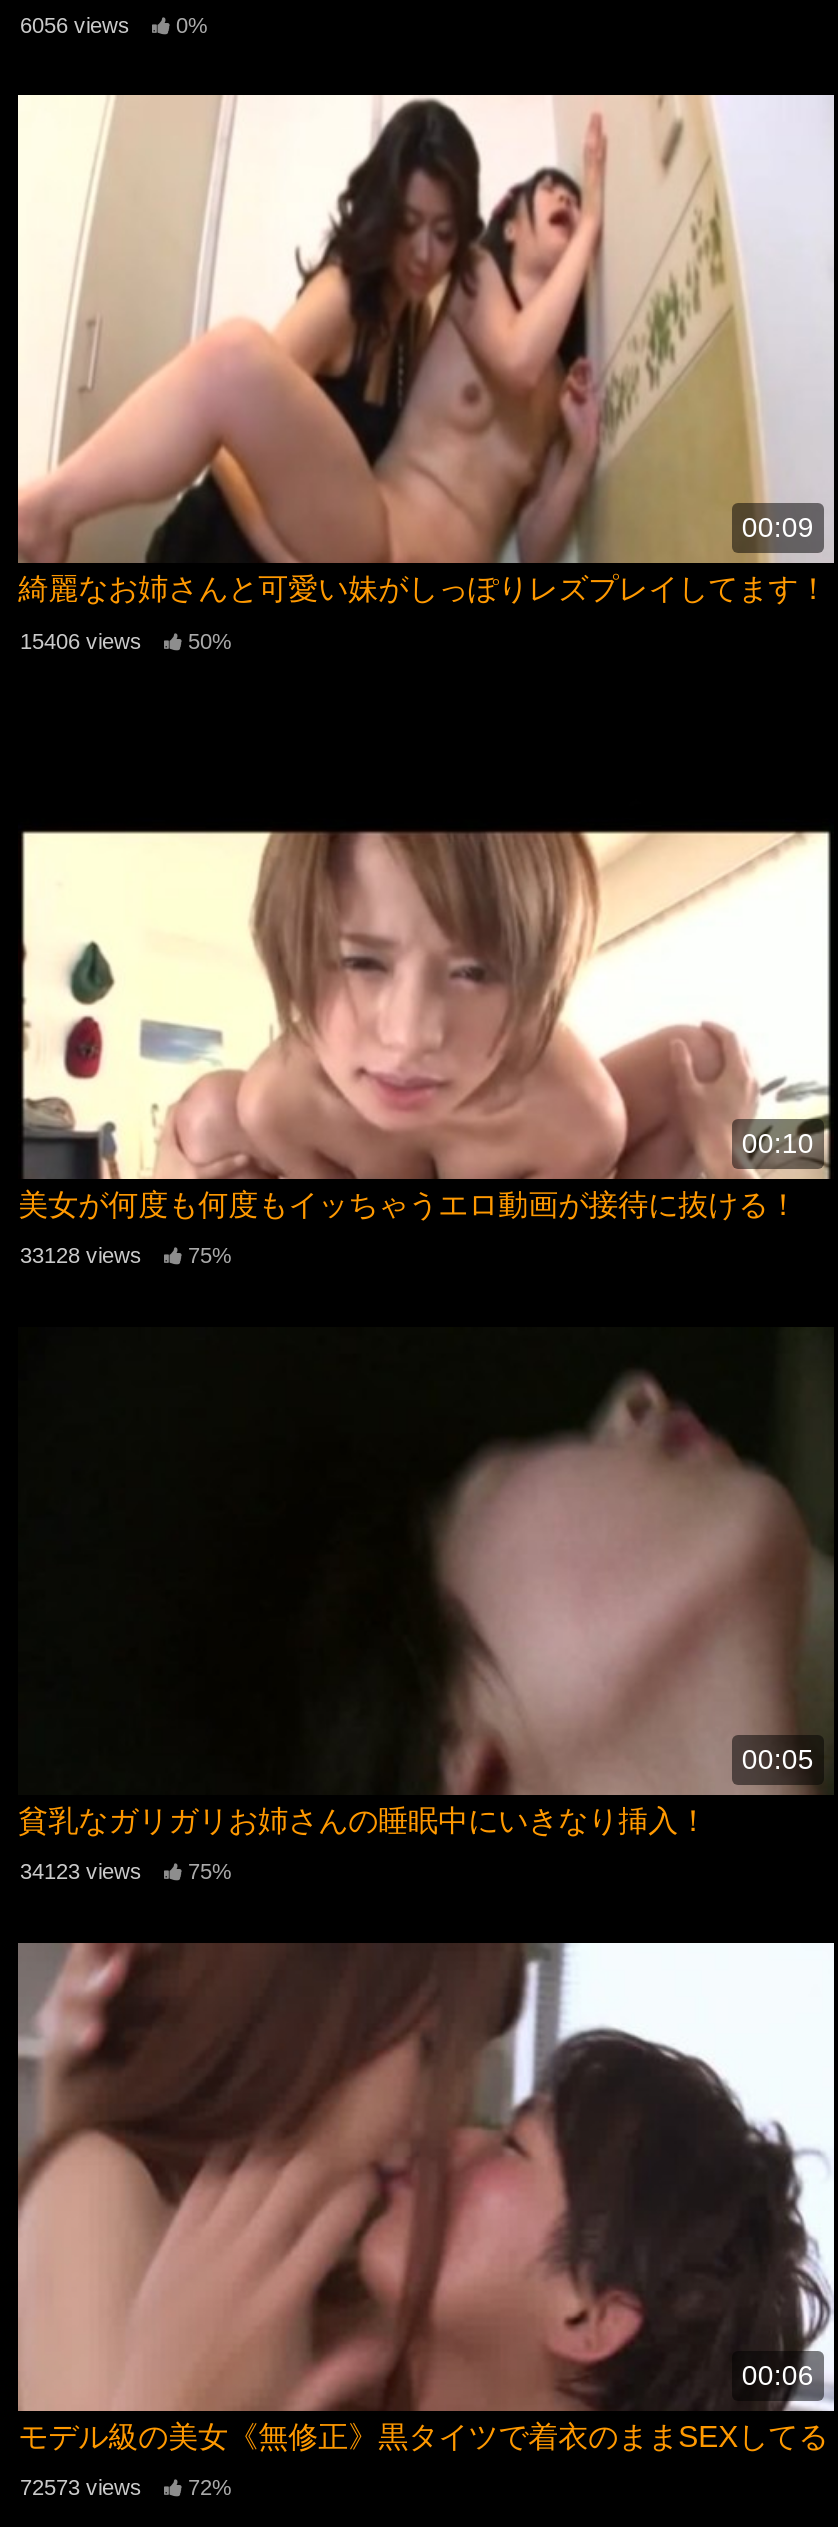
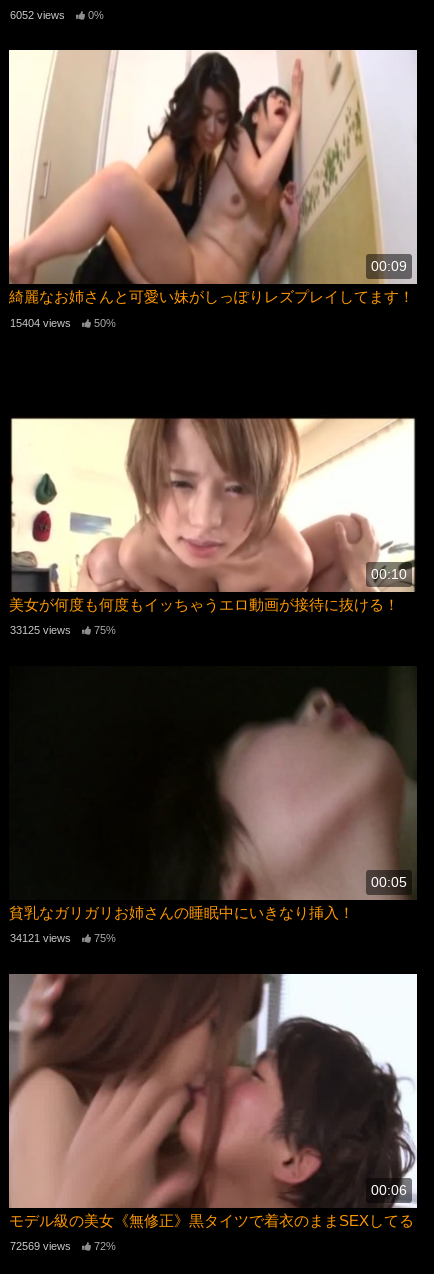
- 6056 views 0%
+ 6052 views 0%

- 15406 views 50%
+ 15404 views 50%

- 33128 views 75%
+ 33125 views 75%

- 34123 views 75%
+ 34121 views 75%

- 72573 views 72%
+ 72569 views 72%
